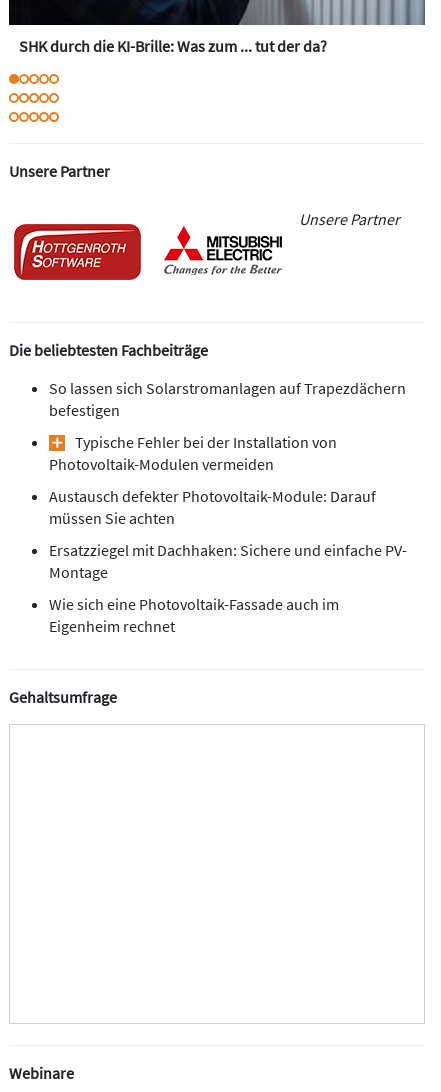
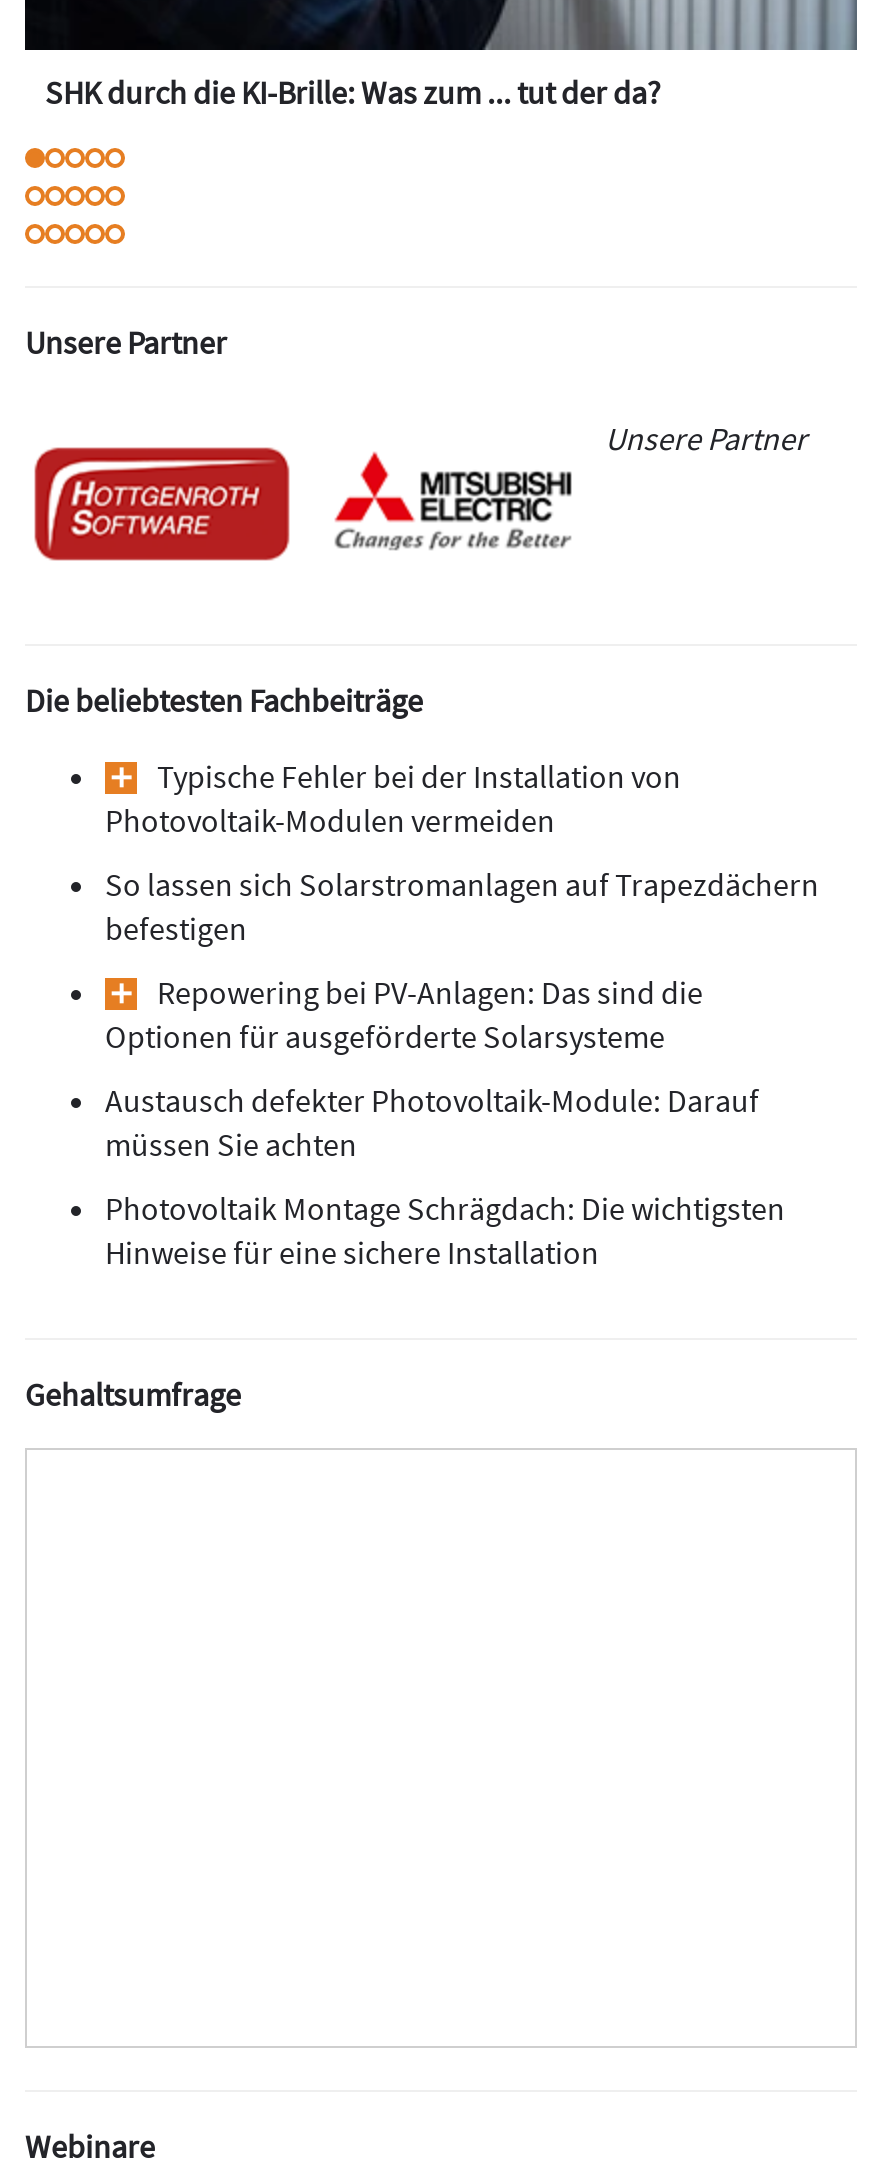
moved down: So lassen sich Solarstromanlagen auf Trapezdächern | befestigen

+ Repowering bei PV-Anlagen: Das sind die
+ Optionen für ausgeförderte Solarsysteme

moved up: Typische Fehler bei der Installation von | Photovoltaik-Modulen vermeiden

moved down: Austausch defekter Photovoltaik-Module: Darauf | müssen Sie achten

- Ersatzziegel mit Dachhaken: Sichere und einfache PV-
- Montage
- Wie sich eine Photovoltaik-Fassade auch im
- Eigenheim rechnet
+ Photovoltaik Montage Schrägdach: Die wichtigsten
+ Hinweise für eine sichere Installation
